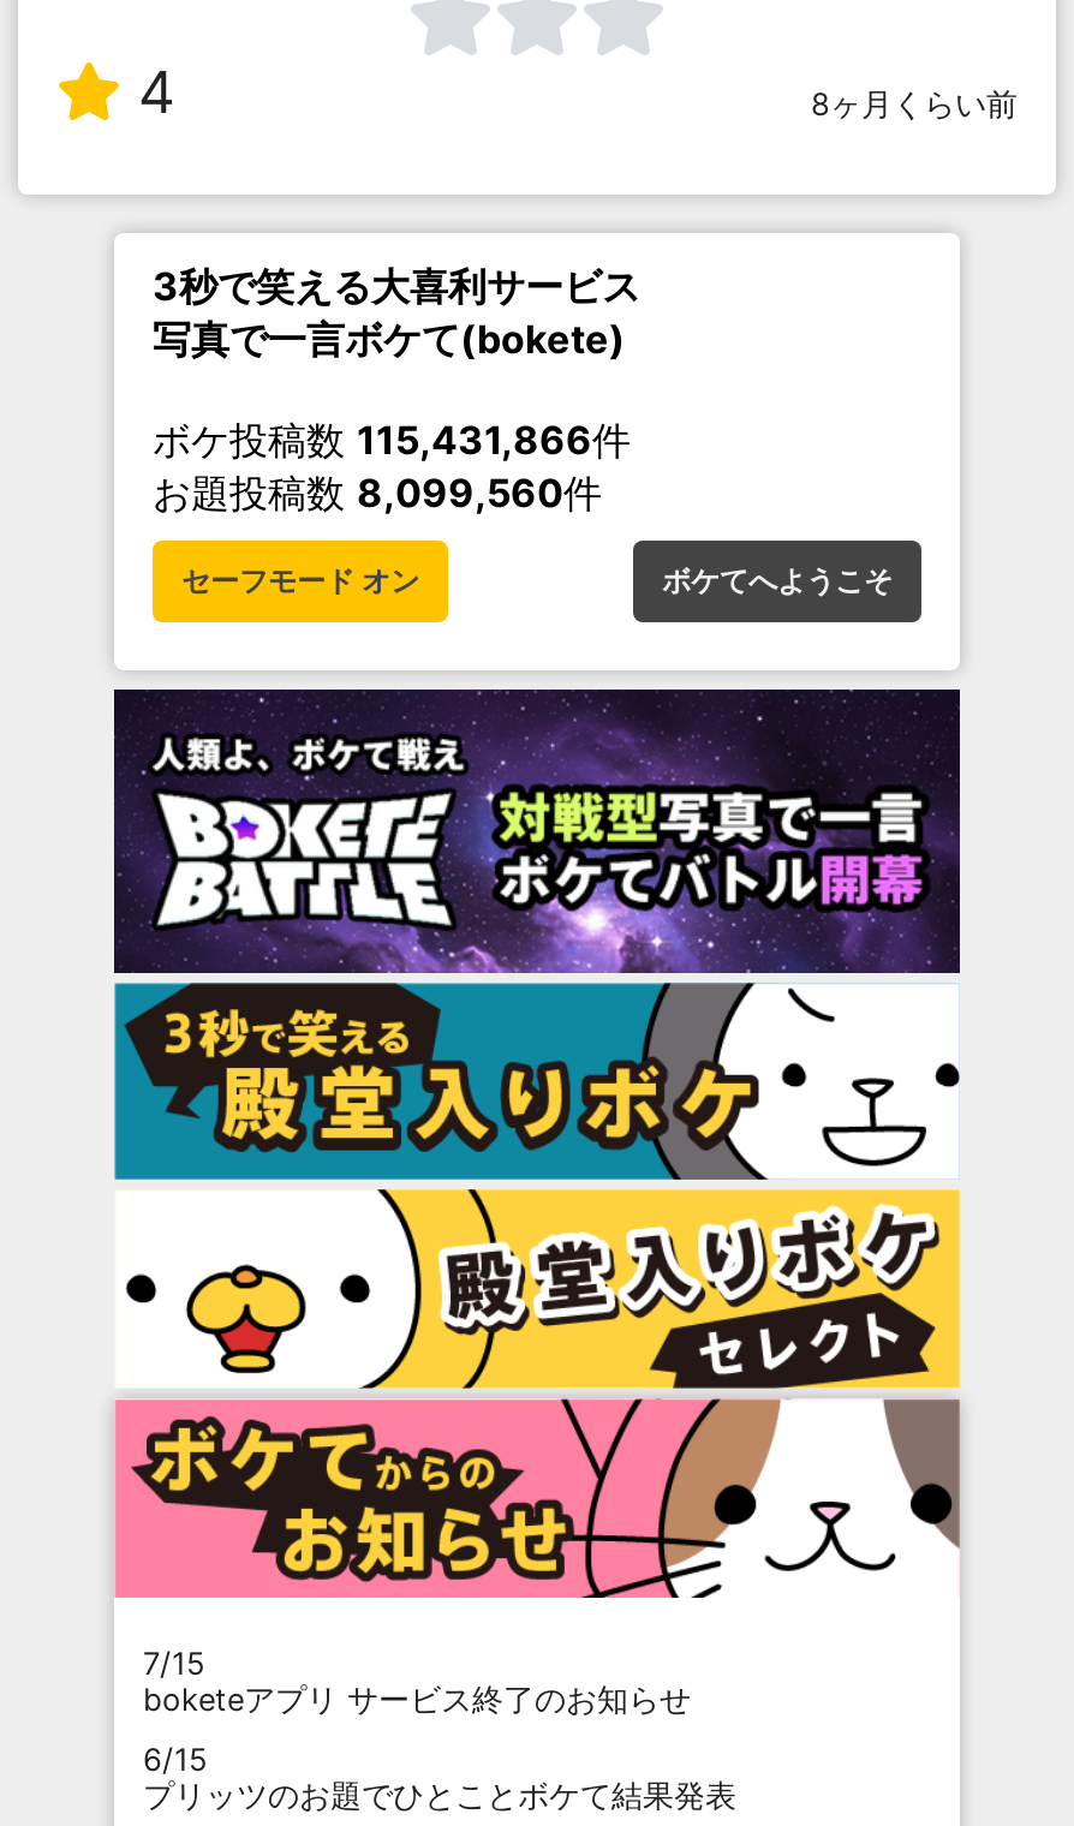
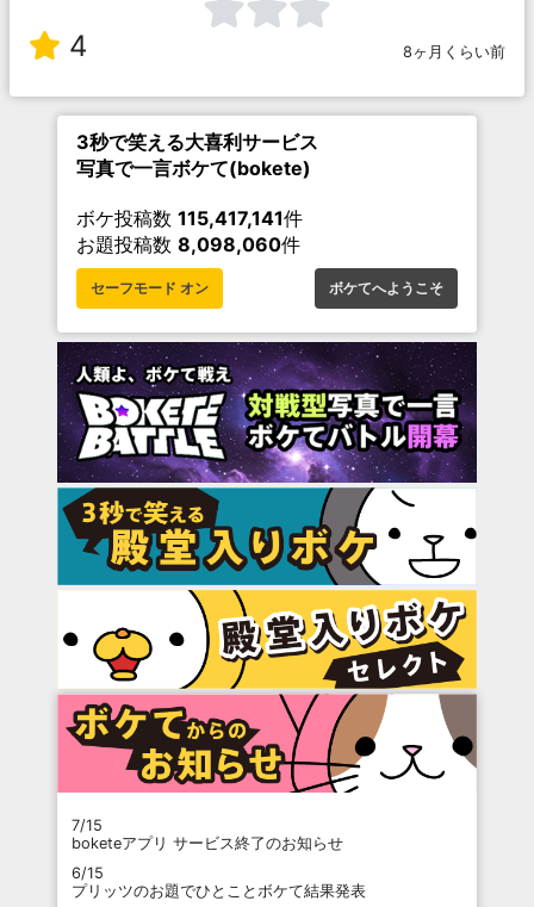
- ボケ投稿数115,431,866件
+ ボケ投稿数115,417,141件

- お題投稿数8,099,560件
+ お題投稿数8,098,060件
